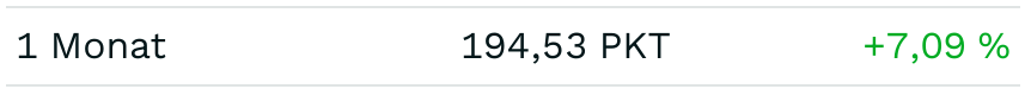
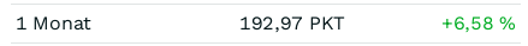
- 194,53 PKT
+ 192,97 PKT

- +7,09%
+ +6,58%
